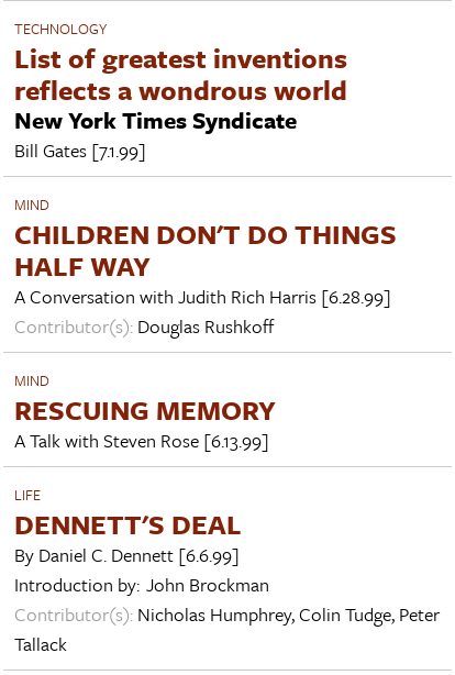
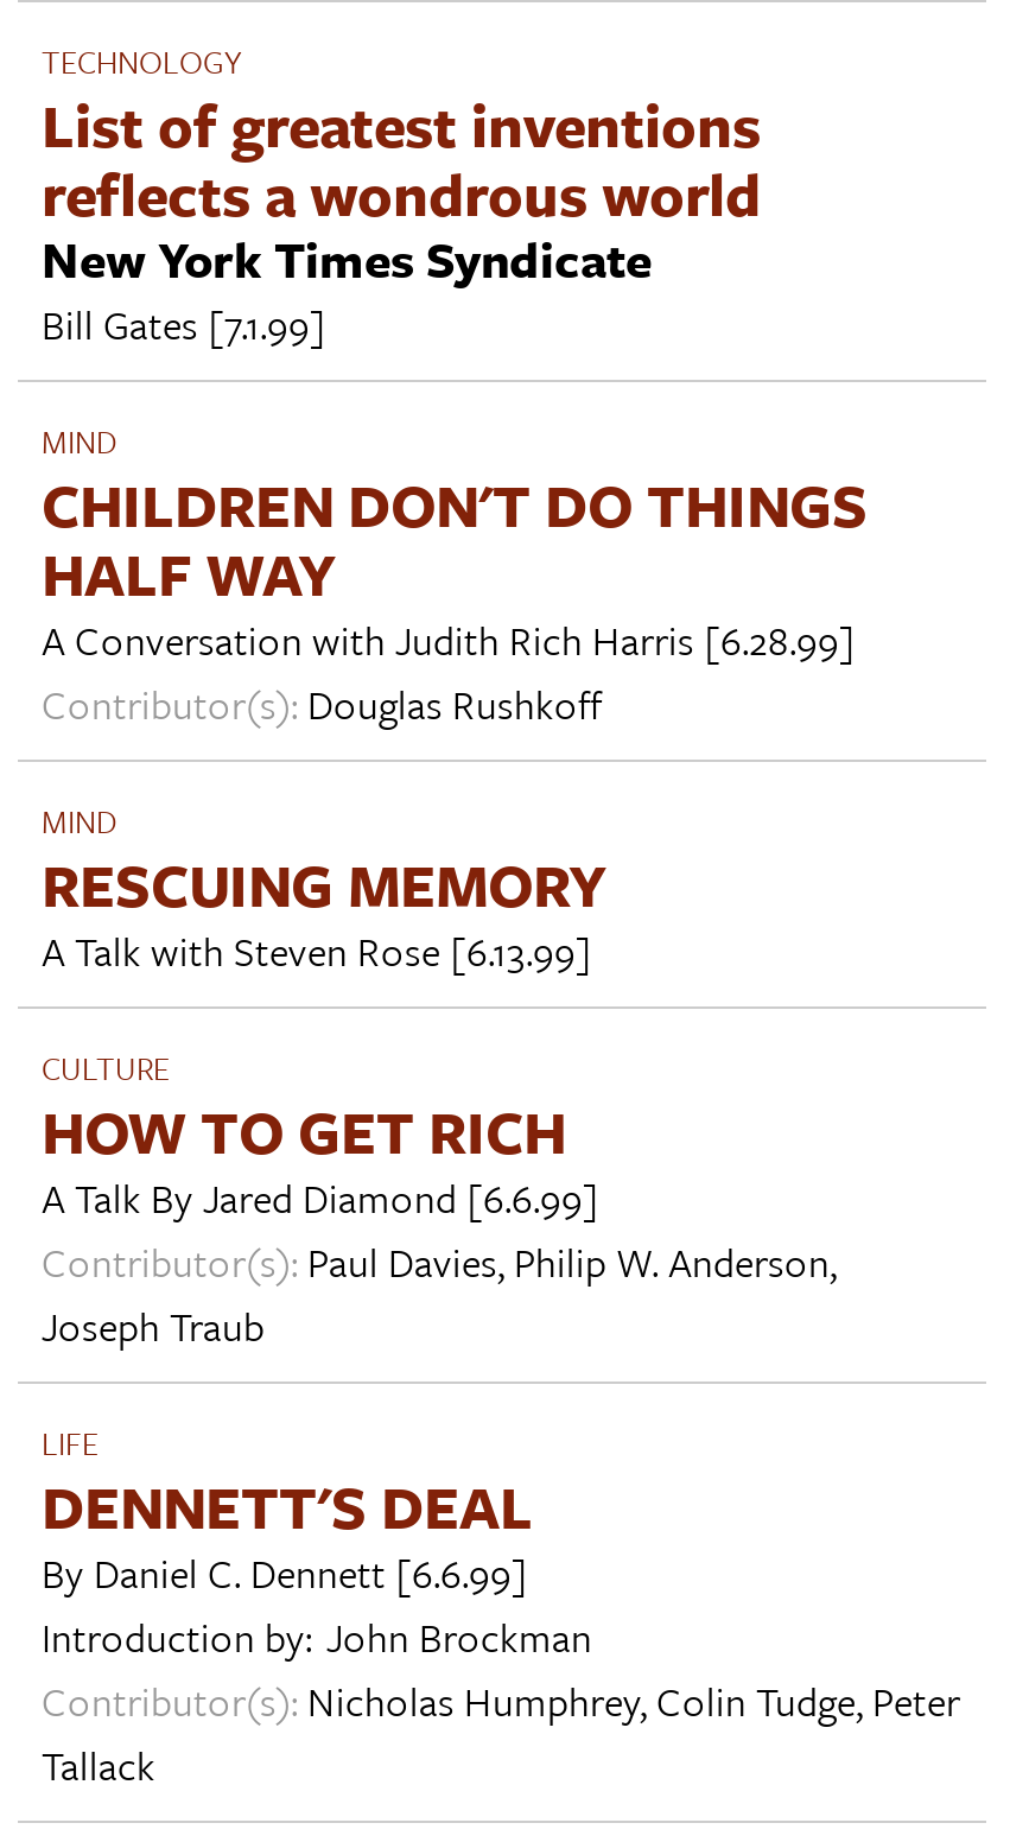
+ CULTURE
+ HOW TO GET RICH
+ A Talk By Jared Diamond [6.6.99]
+ Contributor(s): Paul Davies, Philip W. Anderson,
+ Joseph Traub
